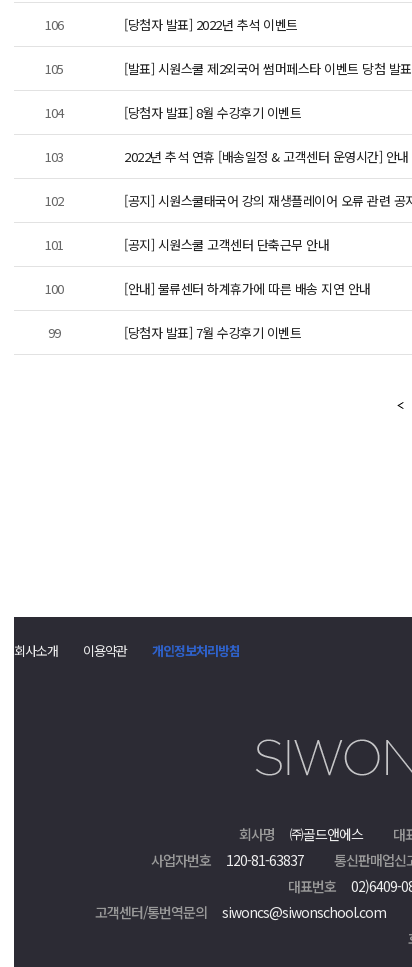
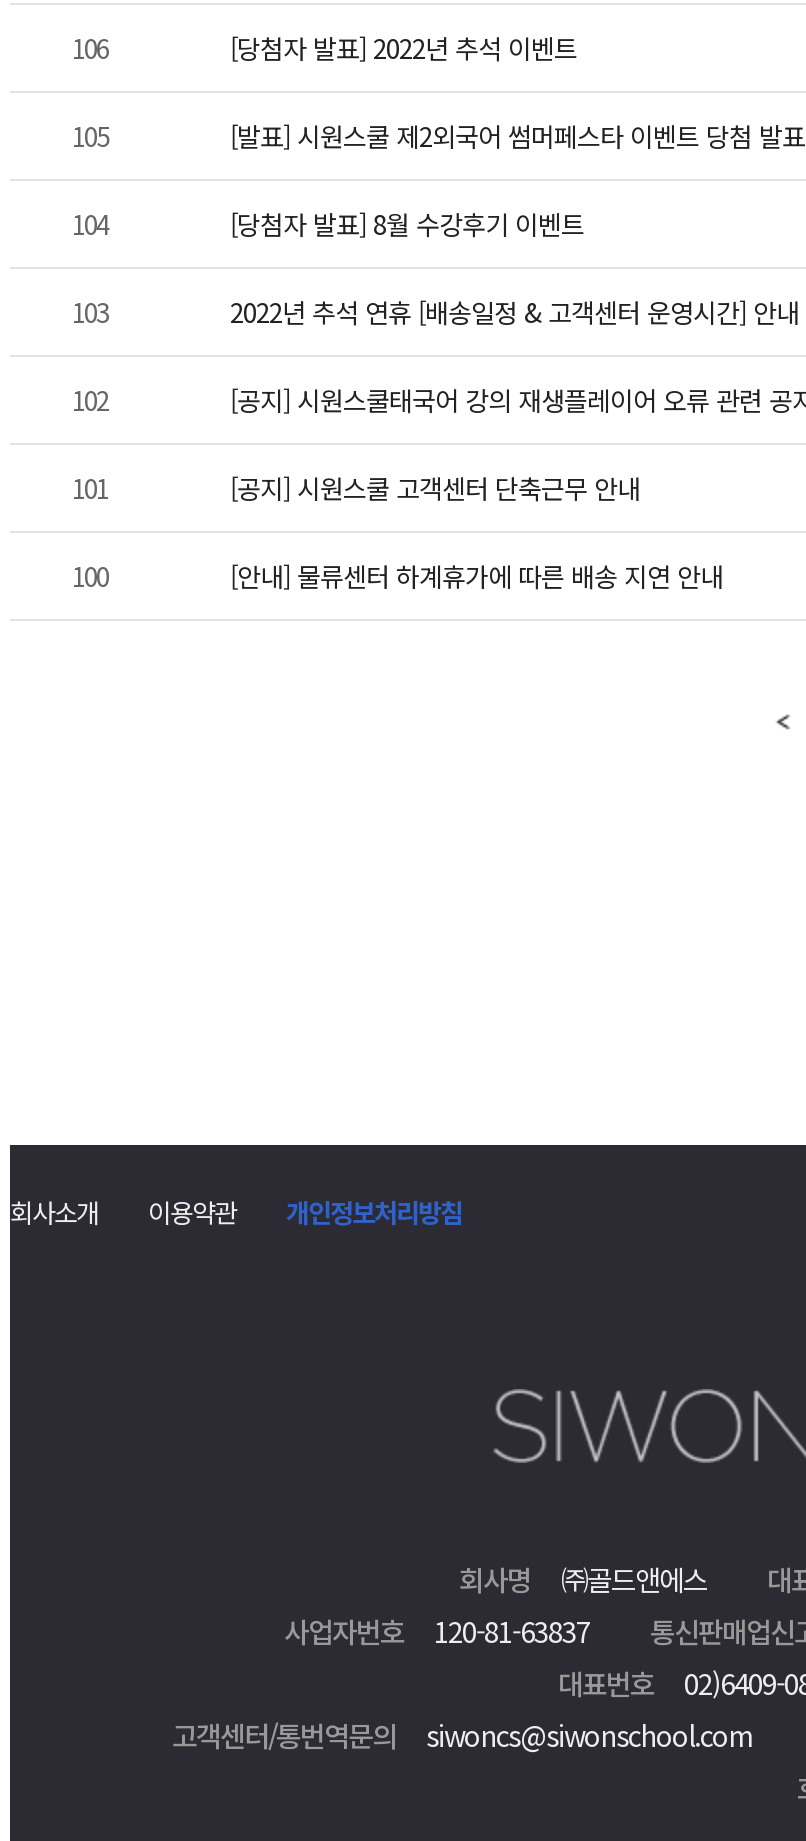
- 99
- [당첨자 발표] 7월 수강후기 이벤트
